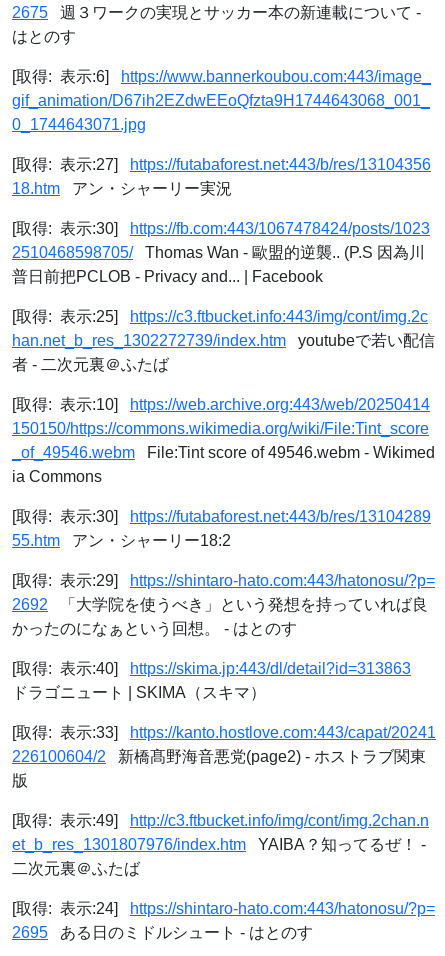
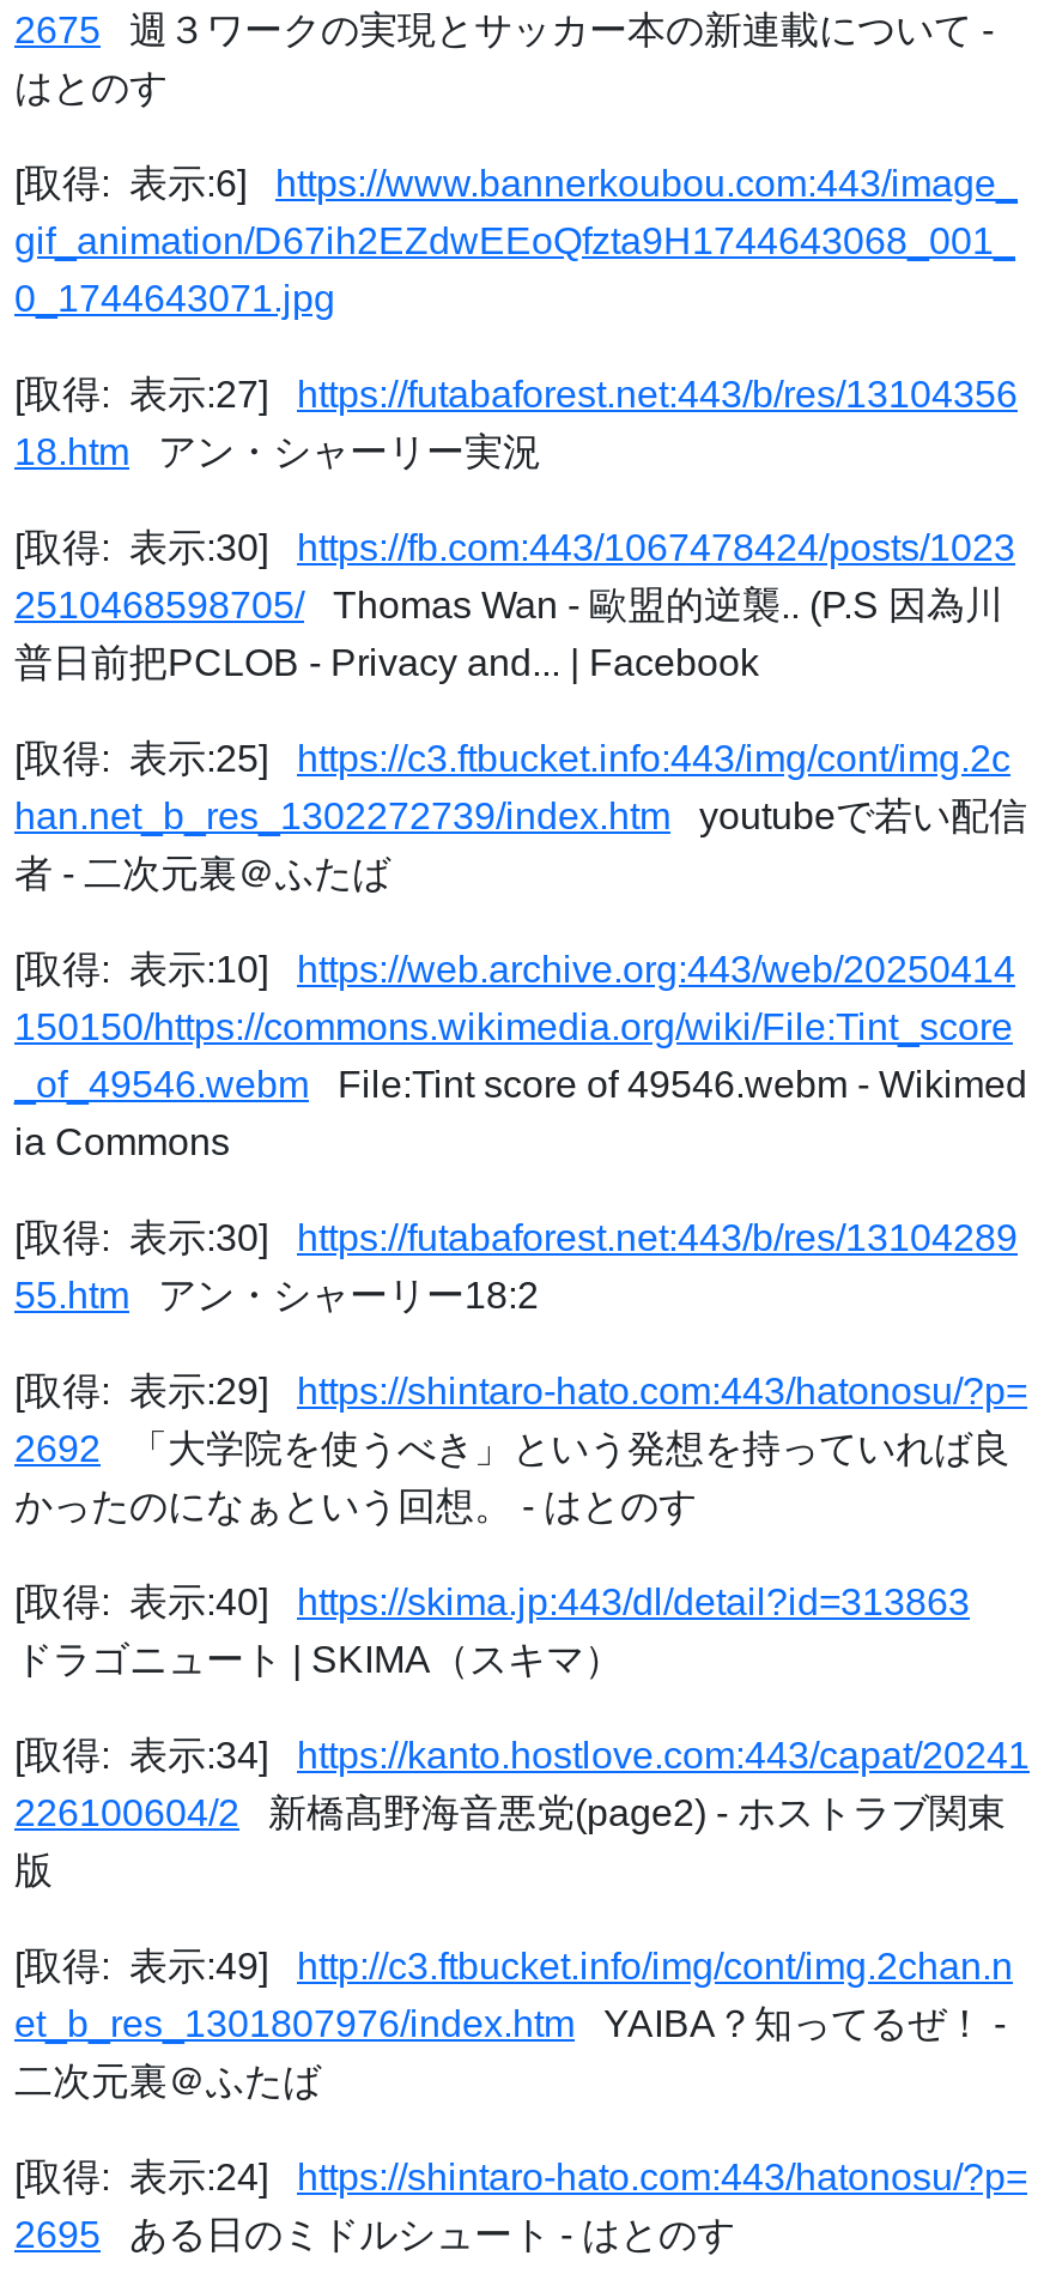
- [取得: 表示:33] https://kanto.hostlove.com:443/capat/20241
+ [取得: 表示:34] https://kanto.hostlove.com:443/capat/20241
